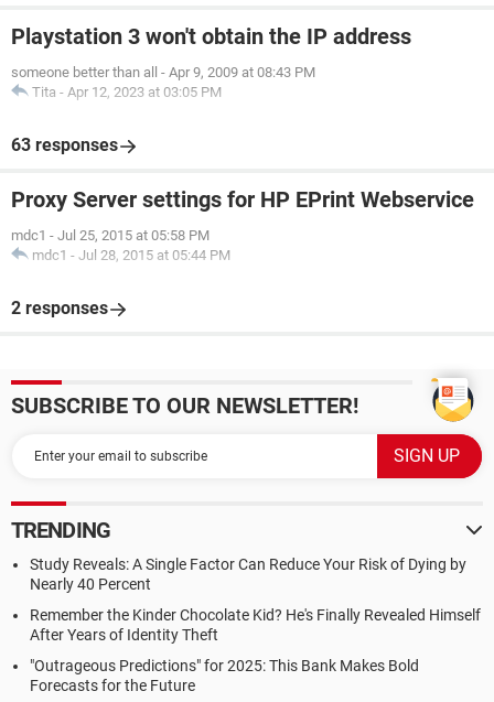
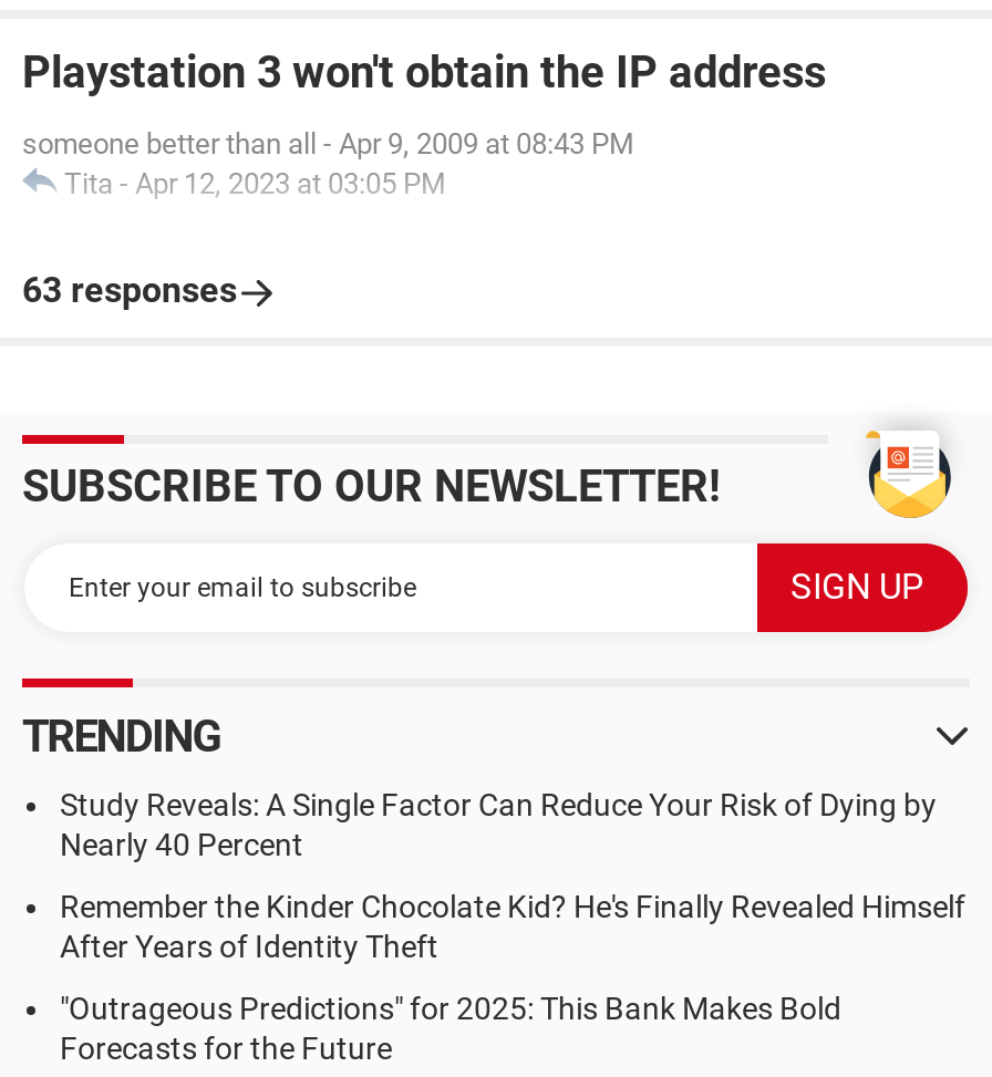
- Proxy Server settings for HP EPrint Webservice
- mdc1 - Jul 25, 2015 at 05:58 PM
- mdc1 - Jul 28, 2015 at 05:44 PM
- 2 responses
